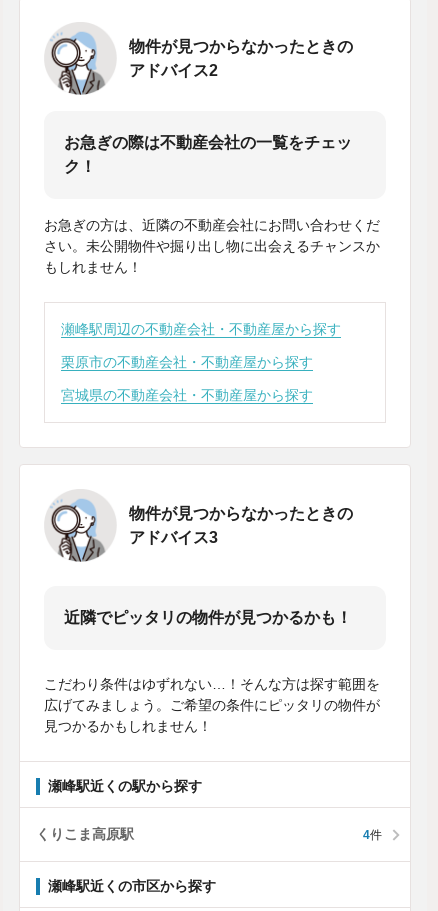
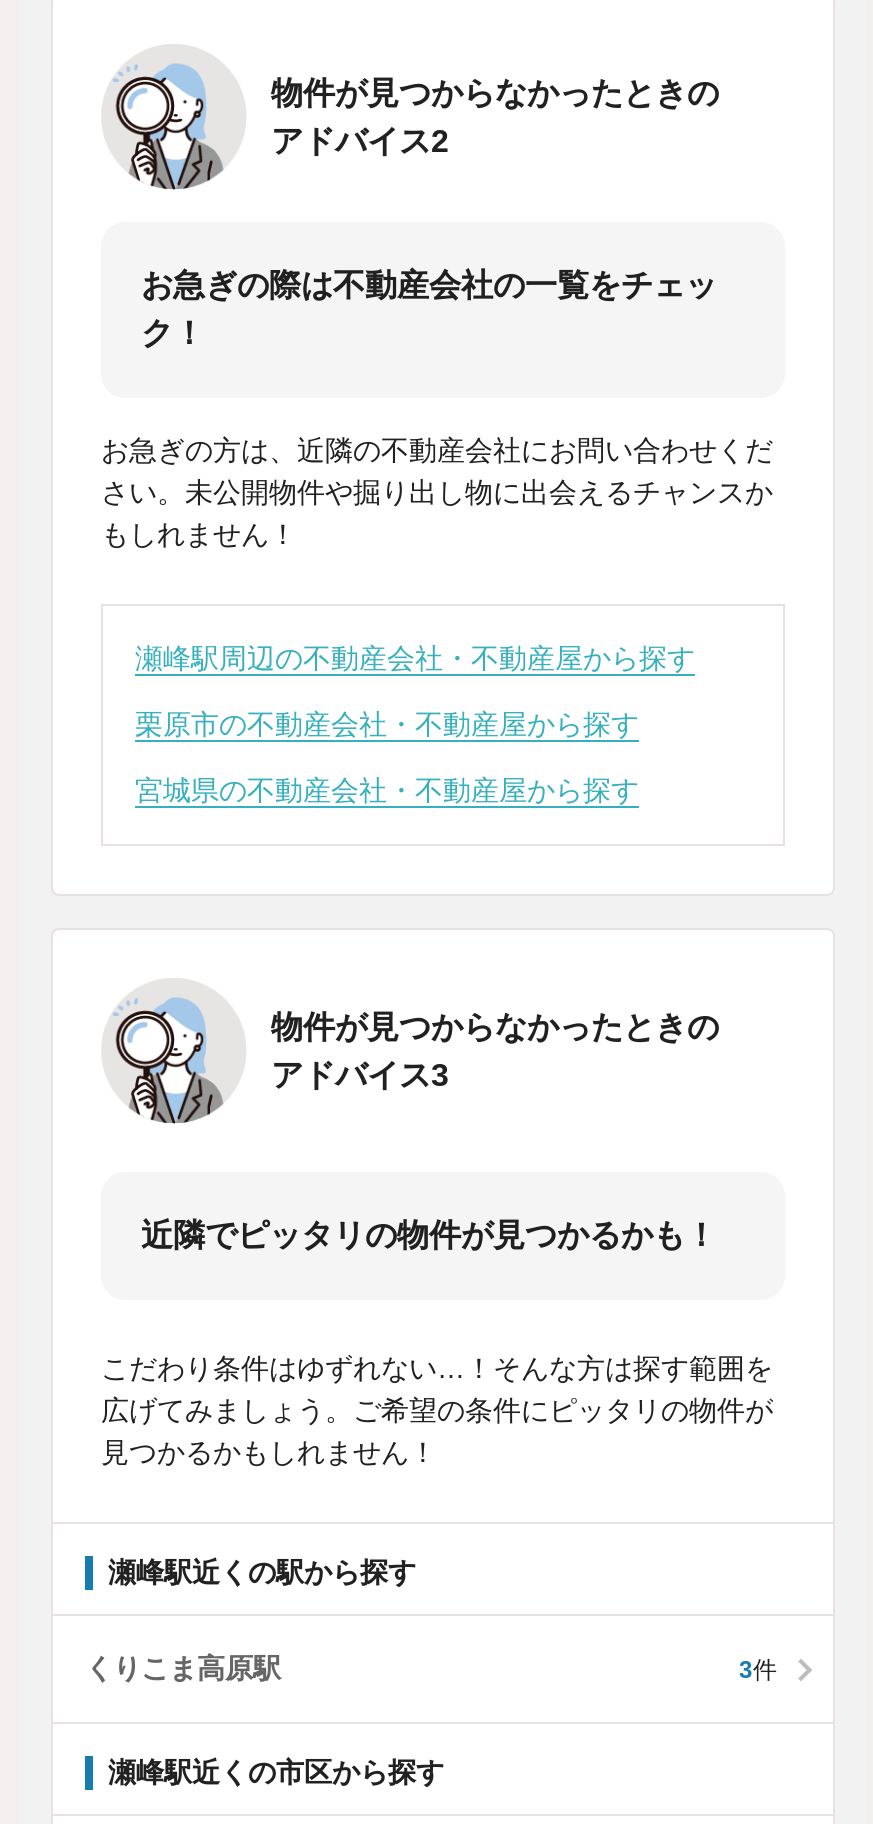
- 4件
+ 3件
